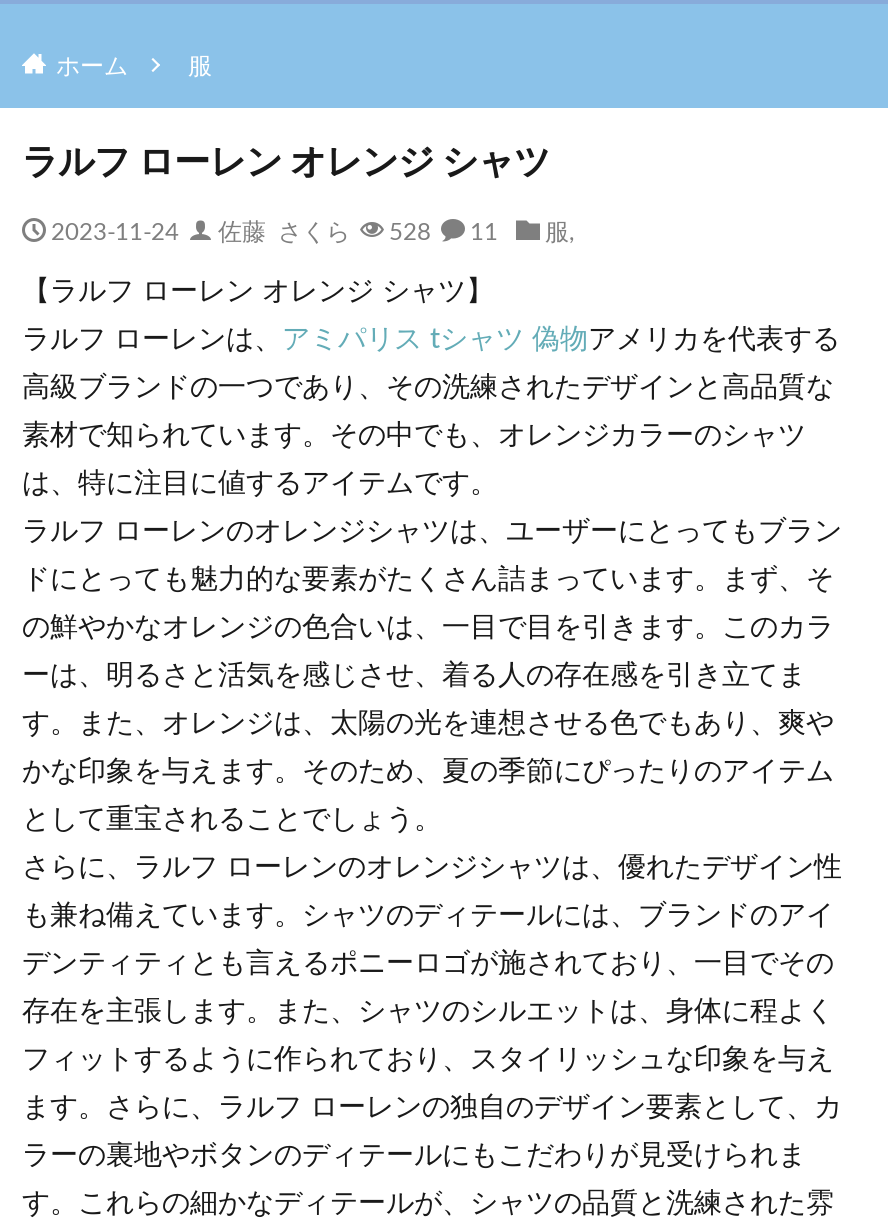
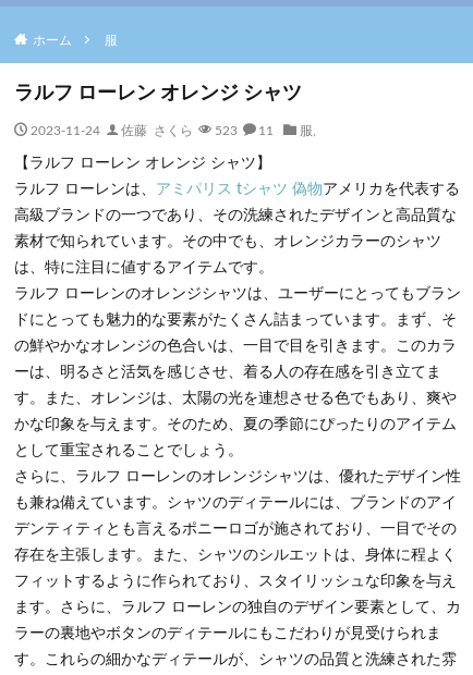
- 2023-11-24 佐藤 さくら 528 11 服,
+ 2023-11-24 佐藤 さくら 523 11 服,
